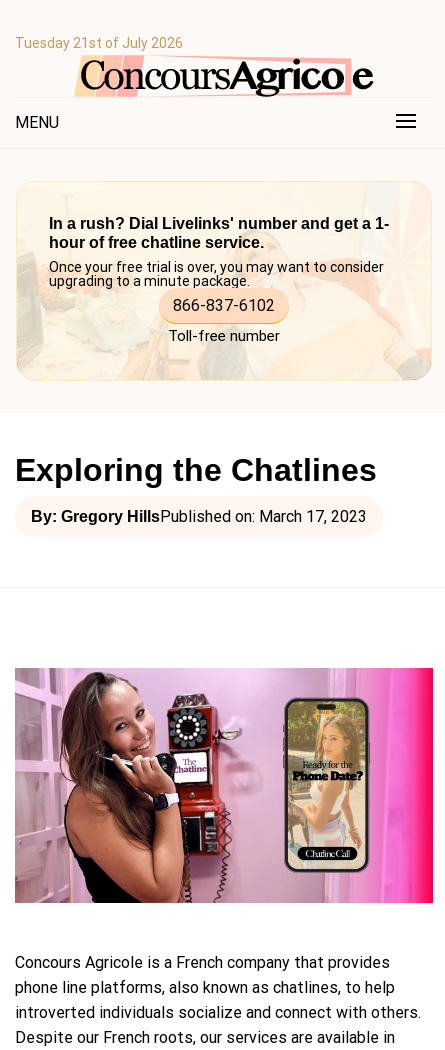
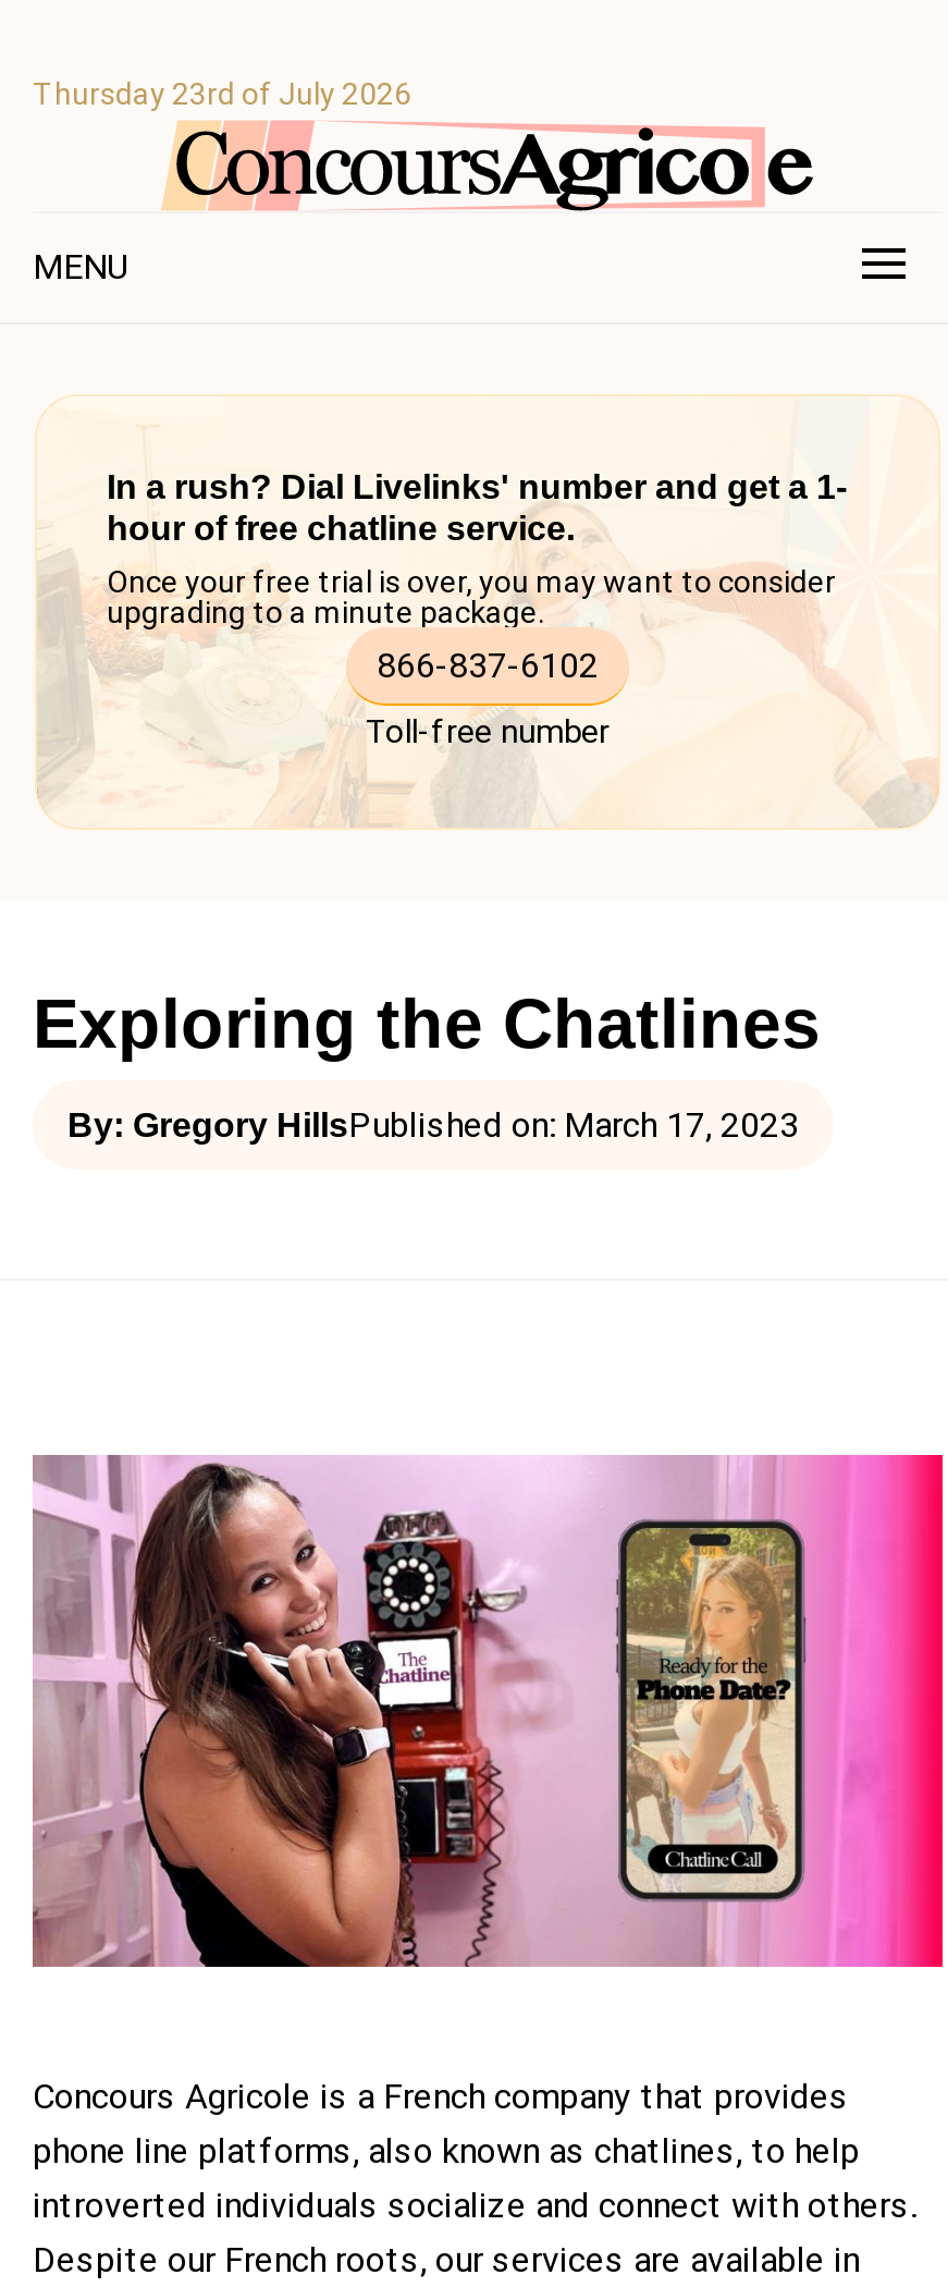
- Tuesday 21st of July 2026
+ Thursday 23rd of July 2026
